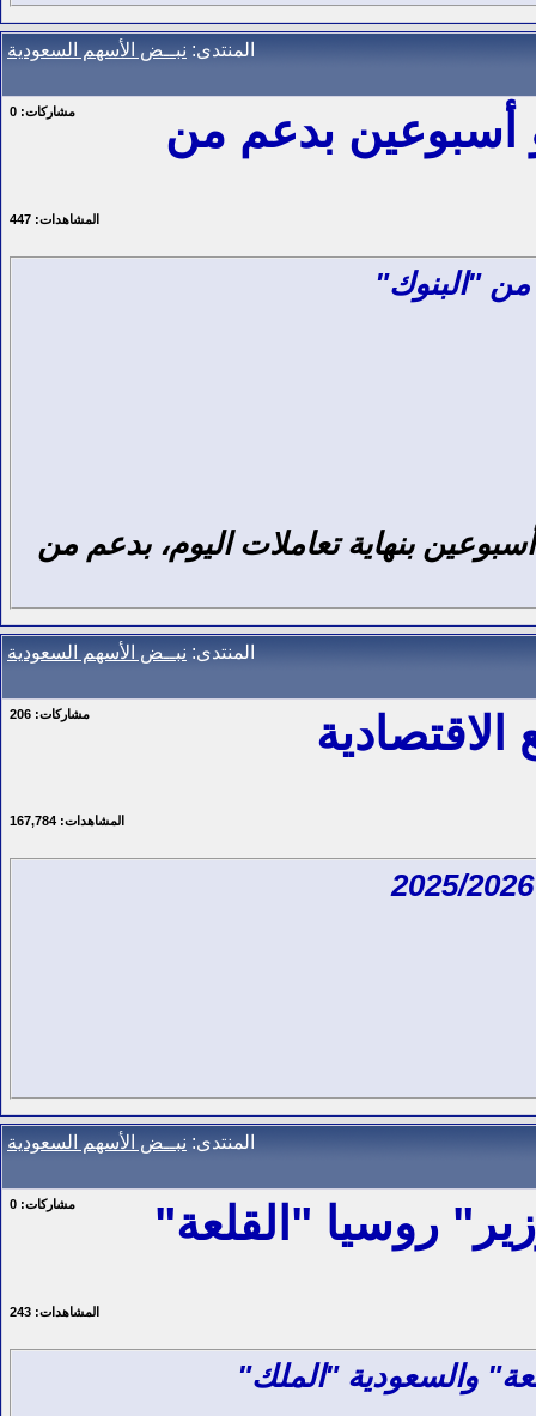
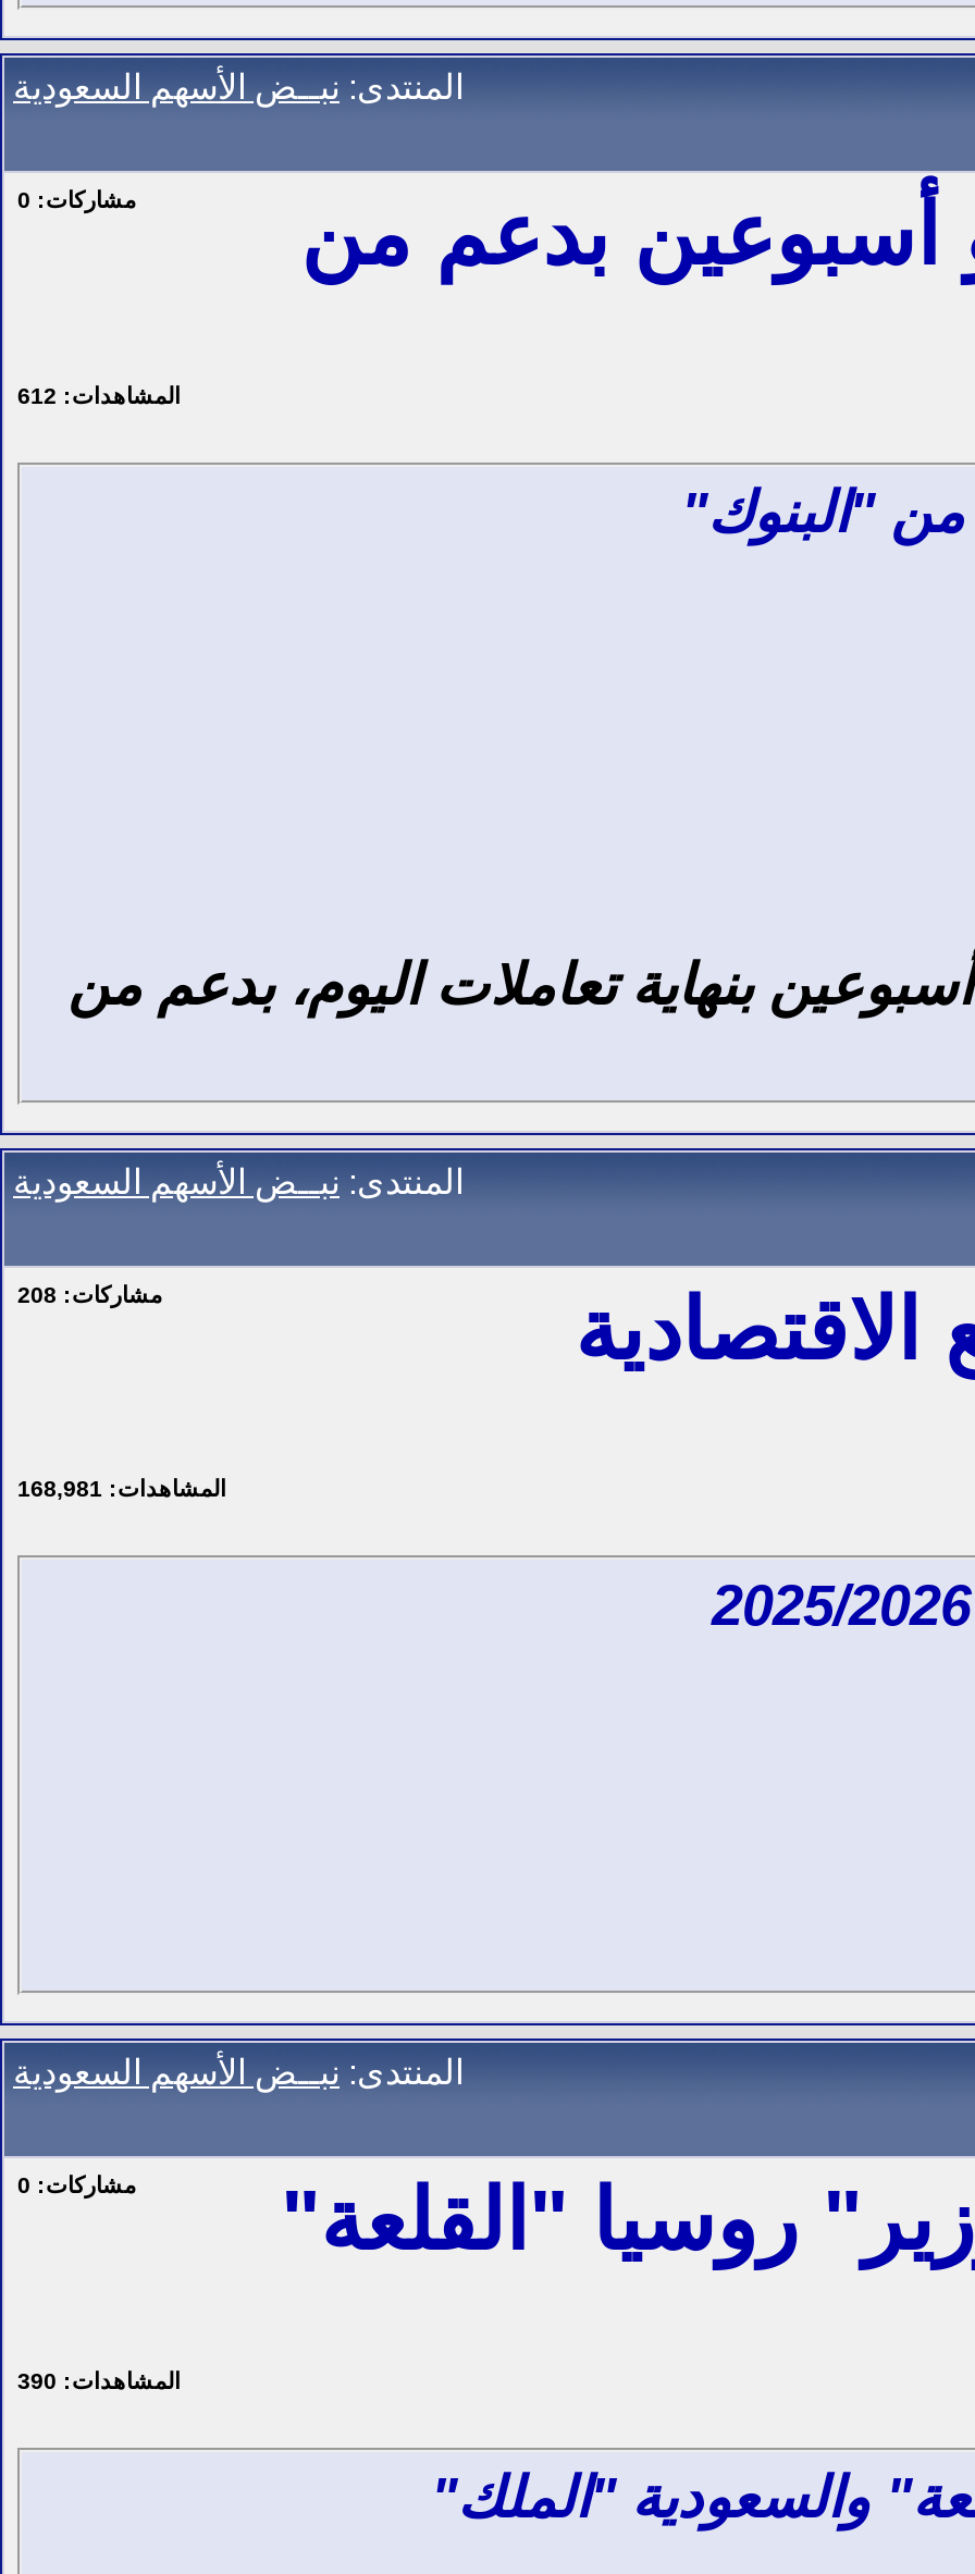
- المشاهدات: 447
+ المشاهدات: 612

- مشاركات: 206
+ مشاركات: 208

- المشاهدات: 167,784
+ المشاهدات: 168,981

- المشاهدات: 243
+ المشاهدات: 390
